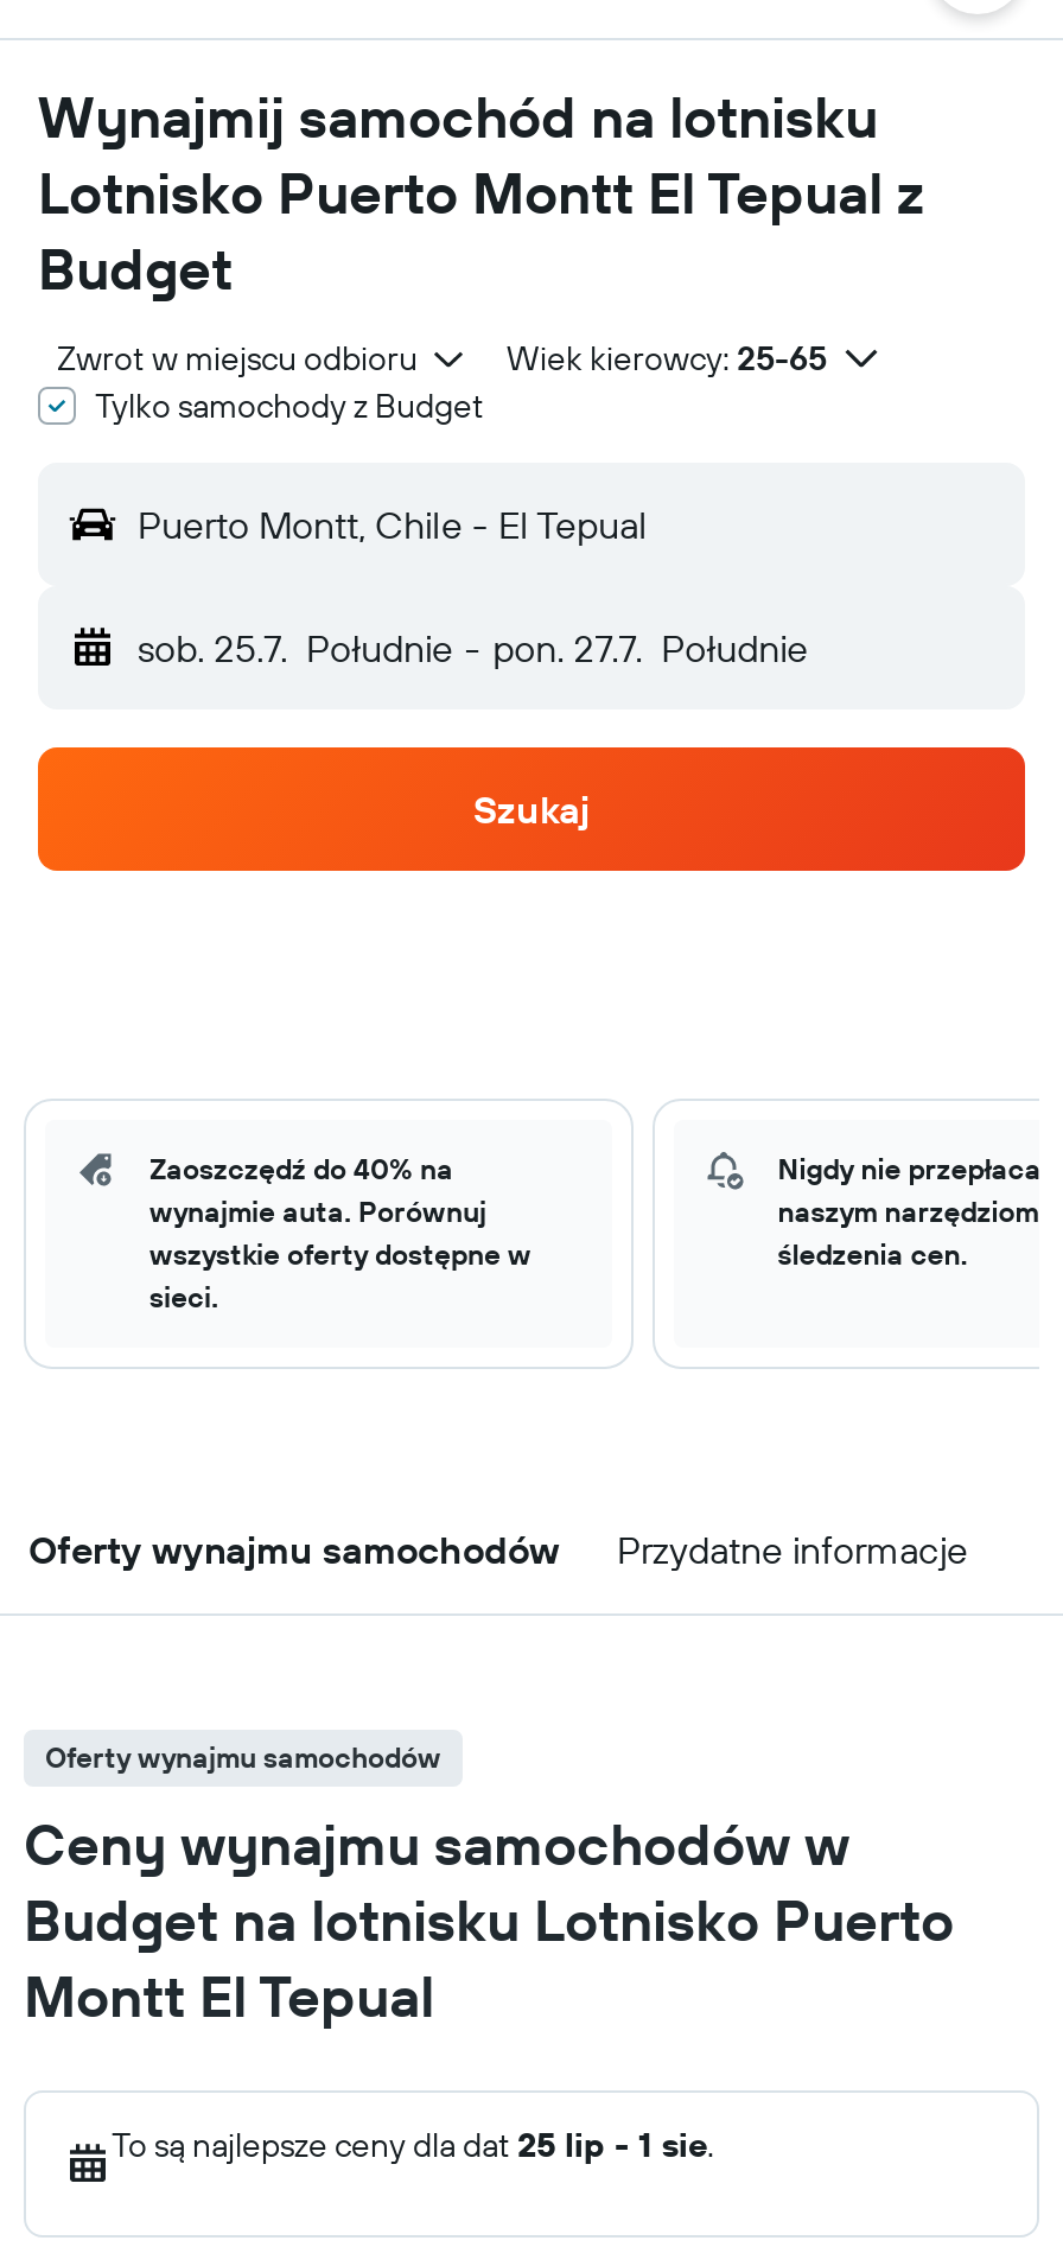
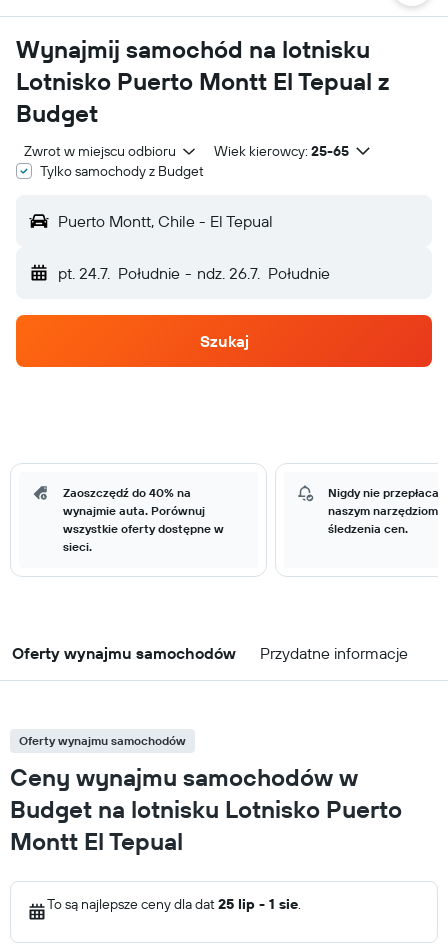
- sob. 25.7. Południe - pon. 27.7. Południe
+ pt. 24.7. Południe - ndz. 26.7. Południe
